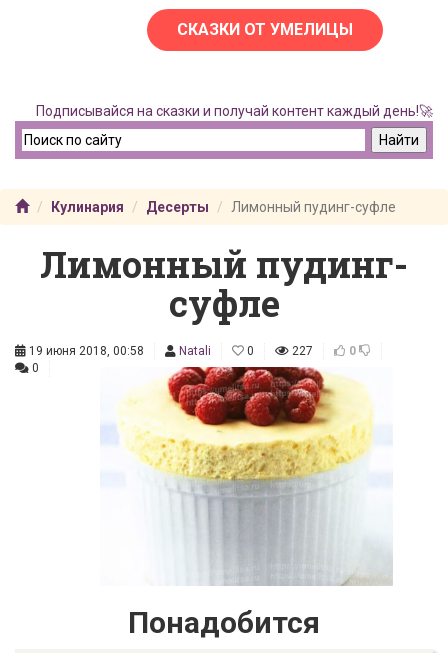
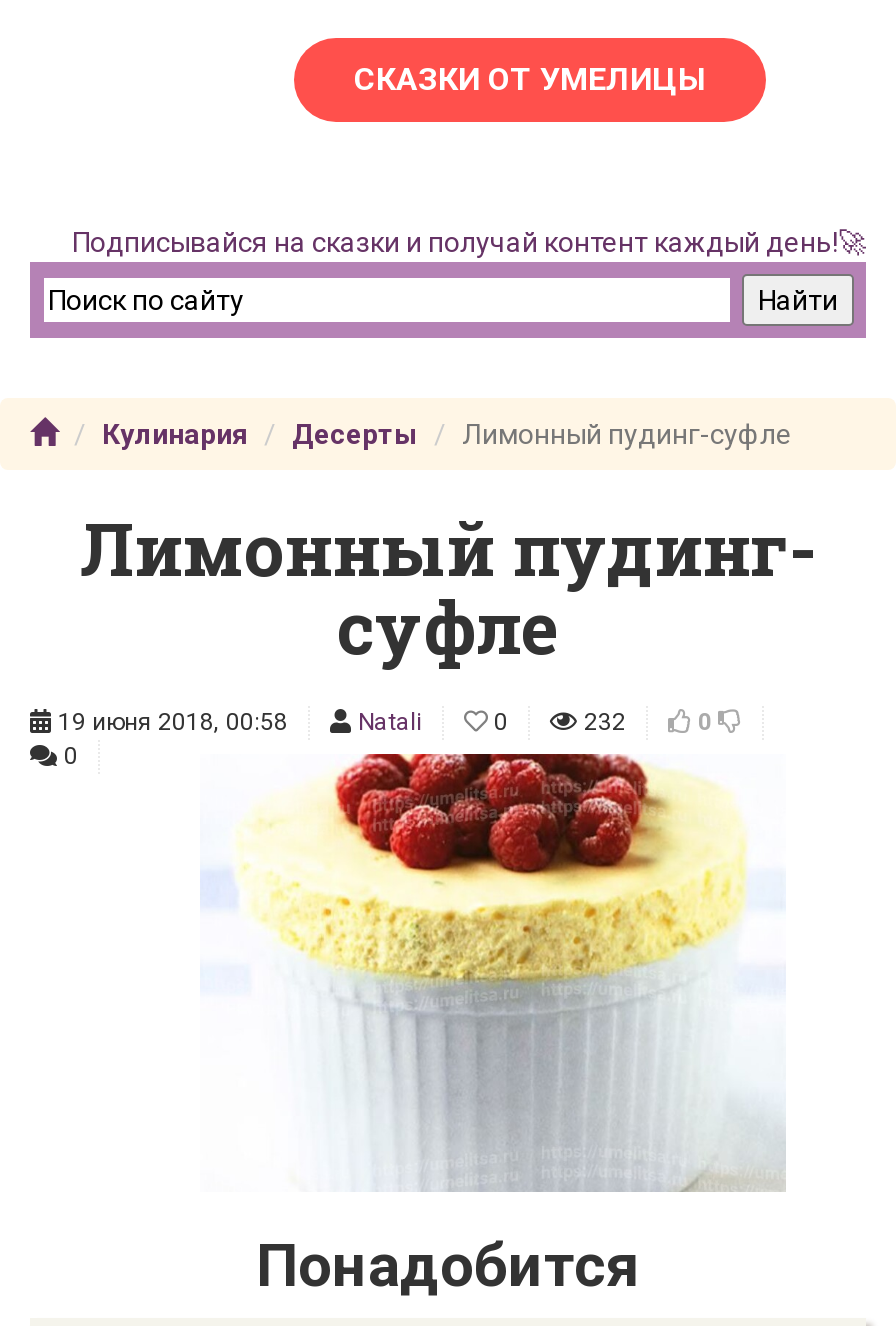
- 227
+ 232
